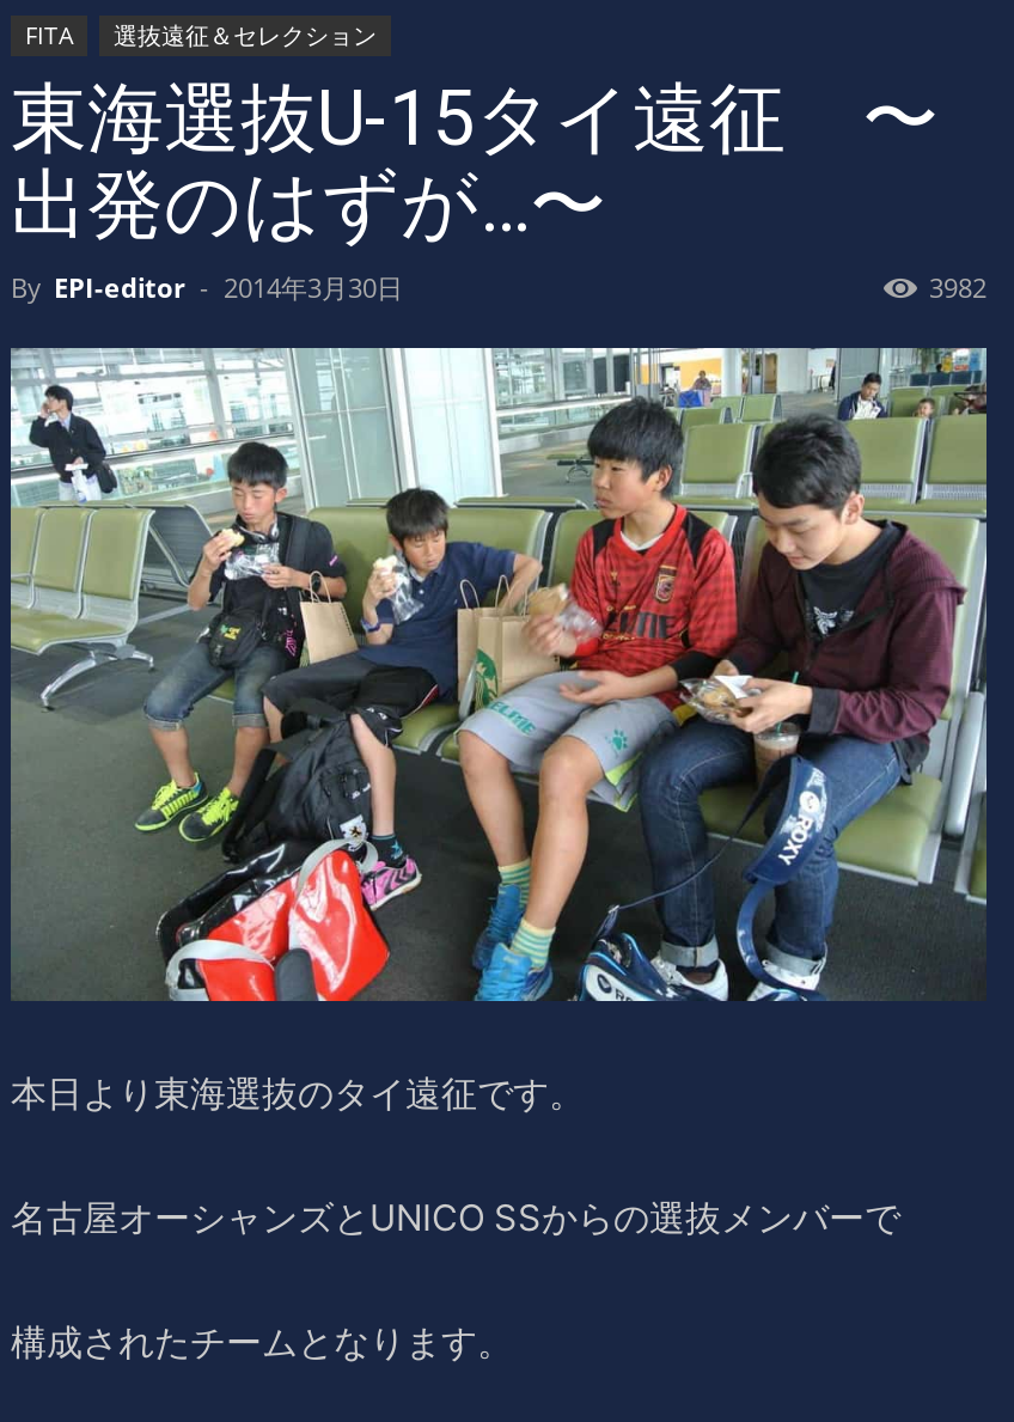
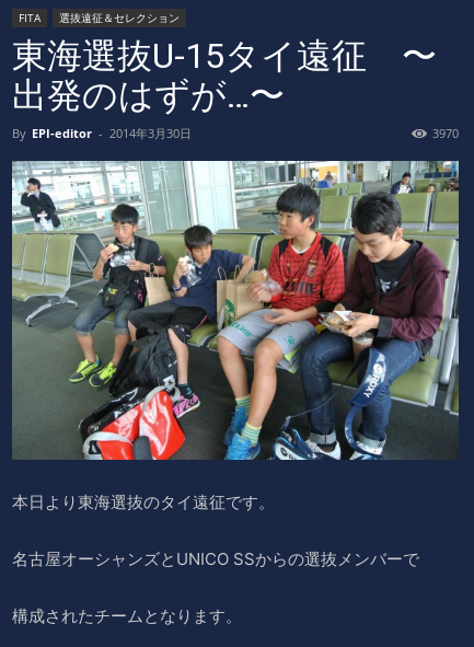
- 3982
+ 3970
